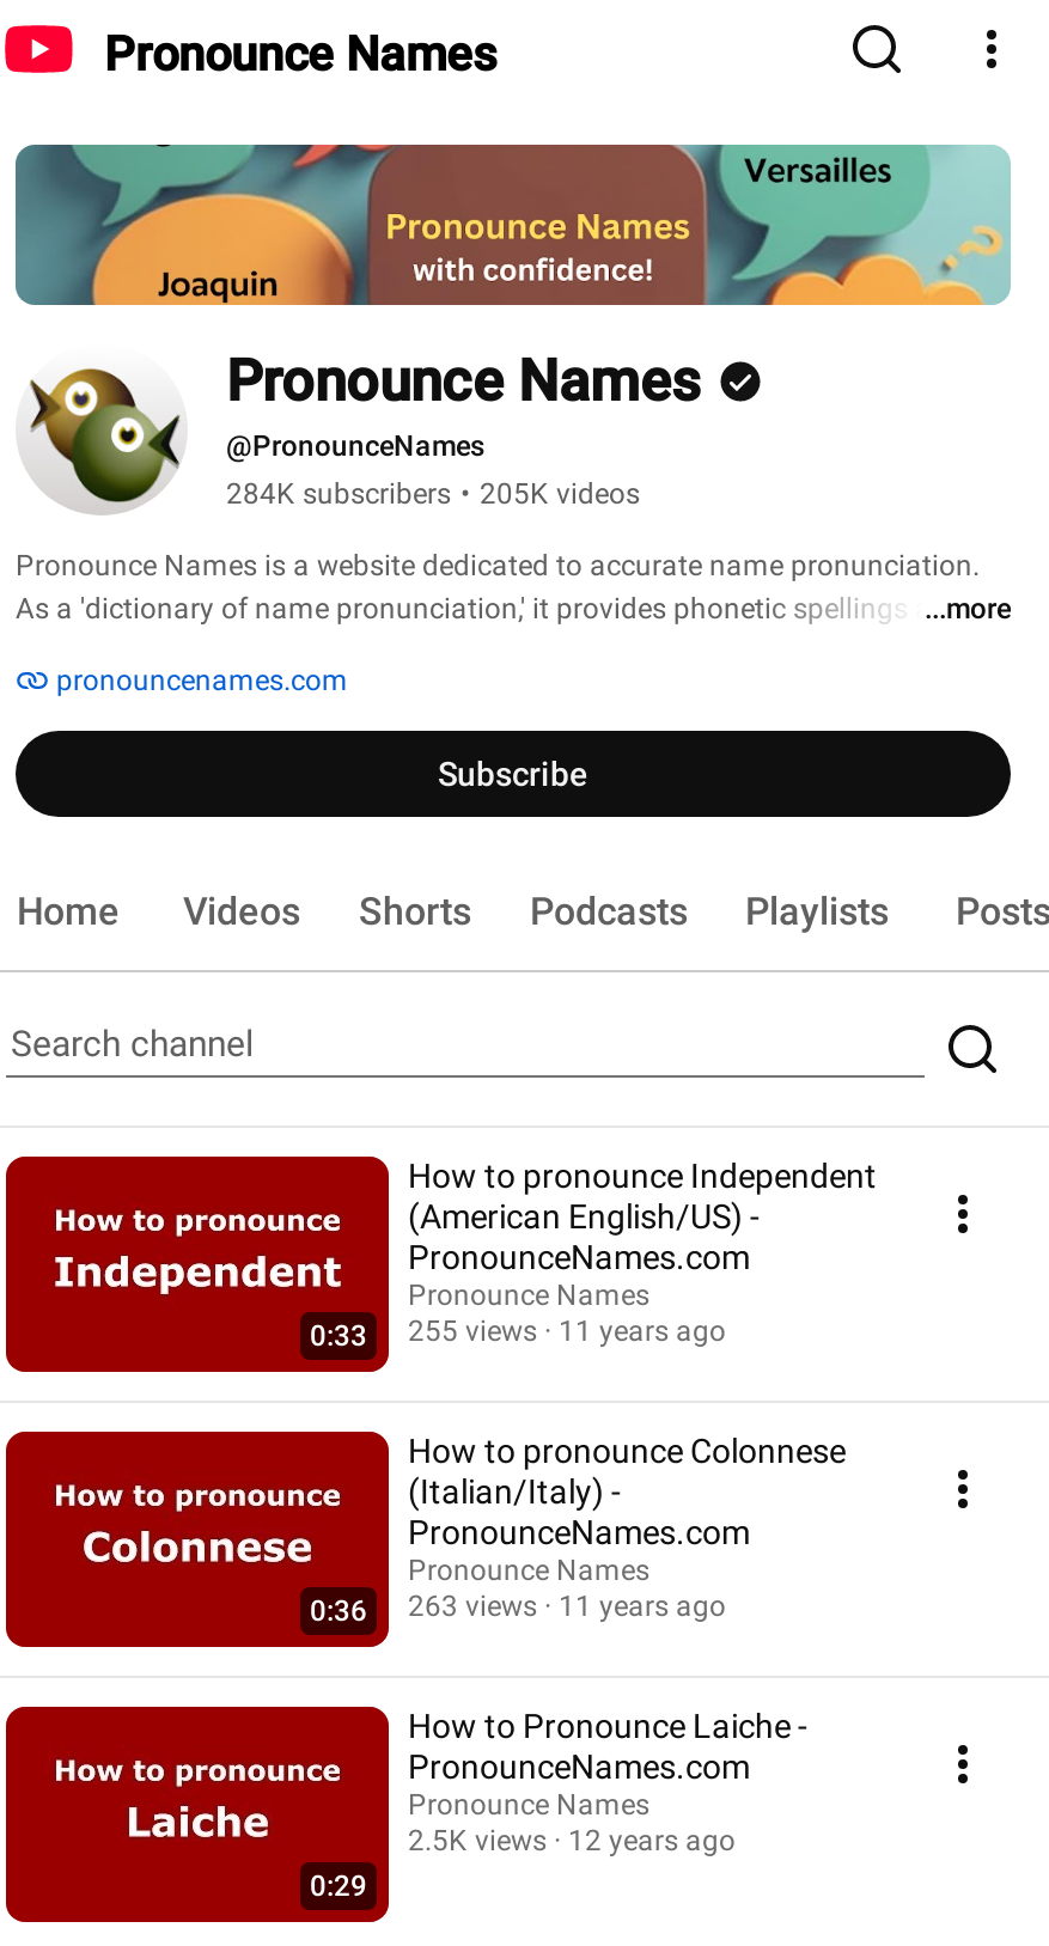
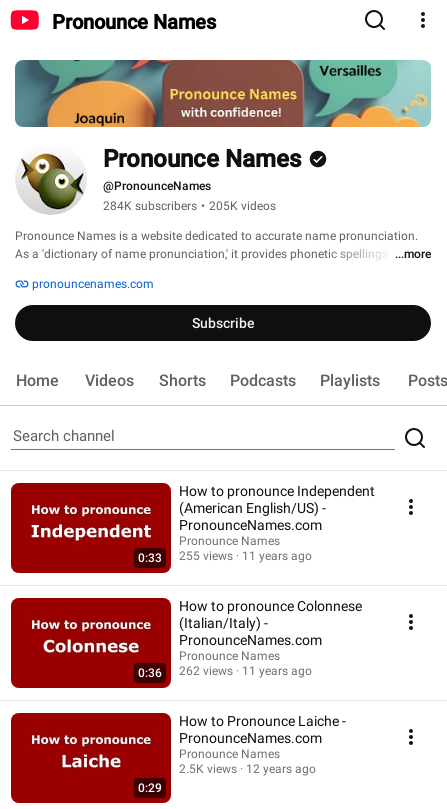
- 0:36 263 views 11 years ago
+ 0:36 262 views 11 years ago
